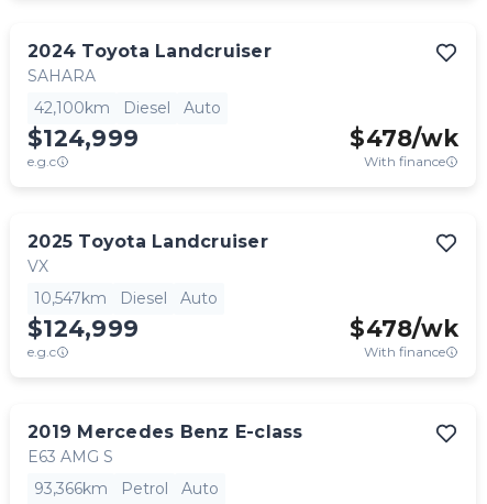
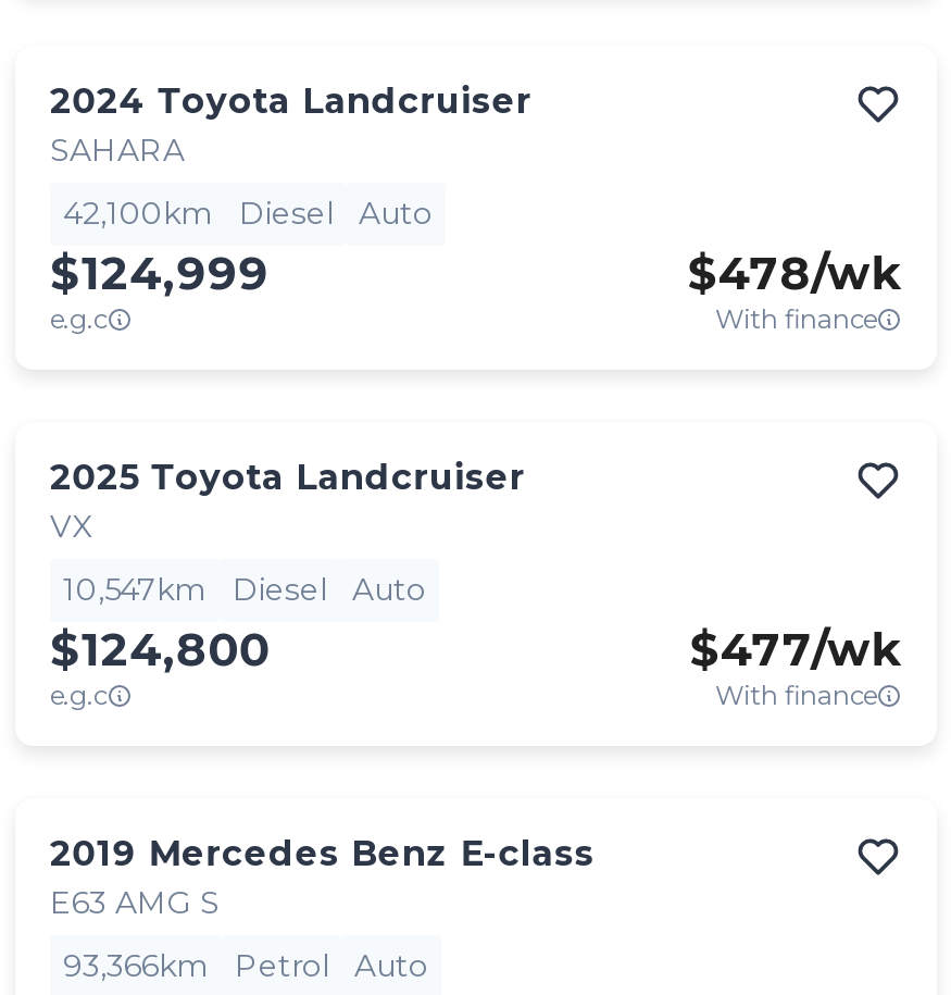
- $124,999
+ $124,800

- $478/wk
+ $477/wk
